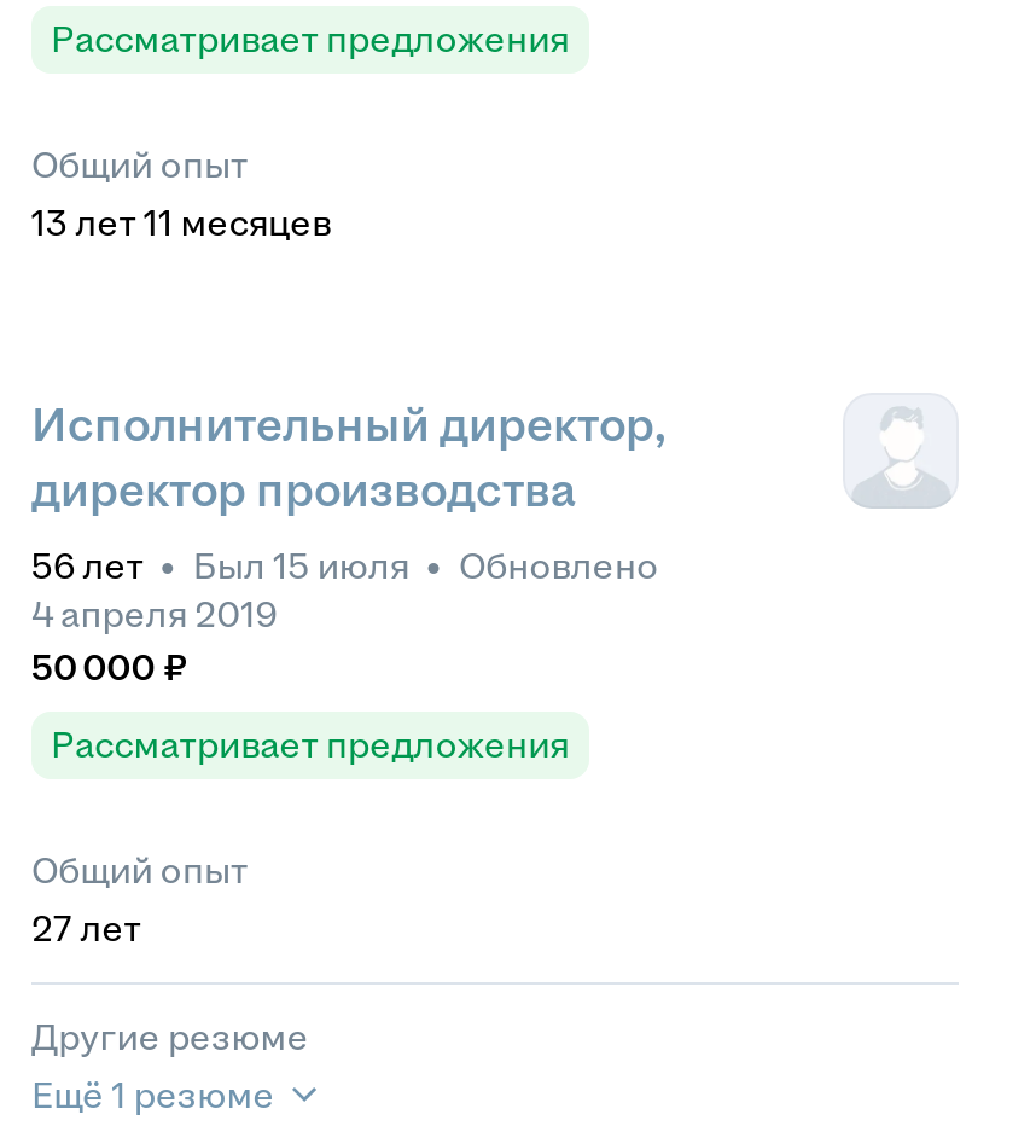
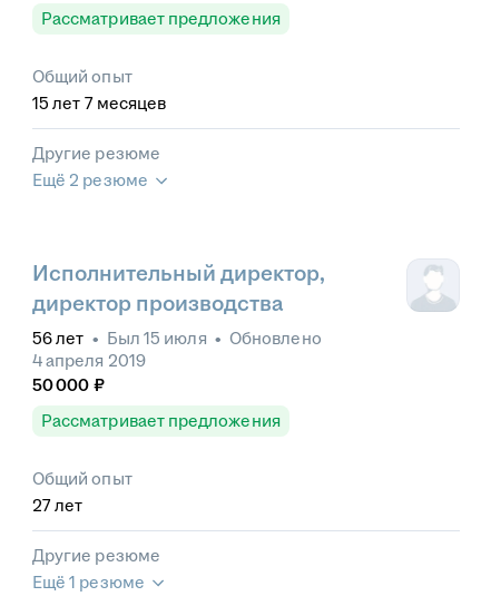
- 13 лет 11 месяцев
+ 15 лет 7 месяцев
+ Другие резюме
+ Ещё 2 резюме
